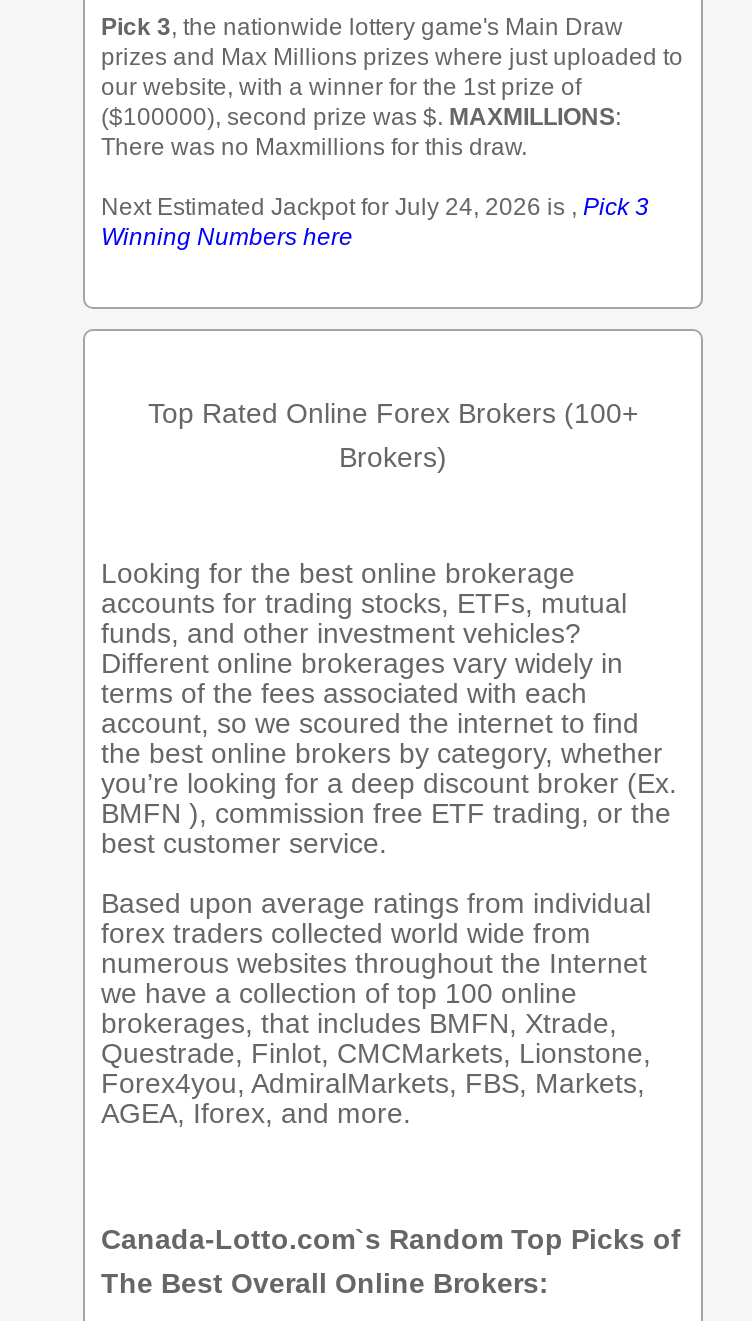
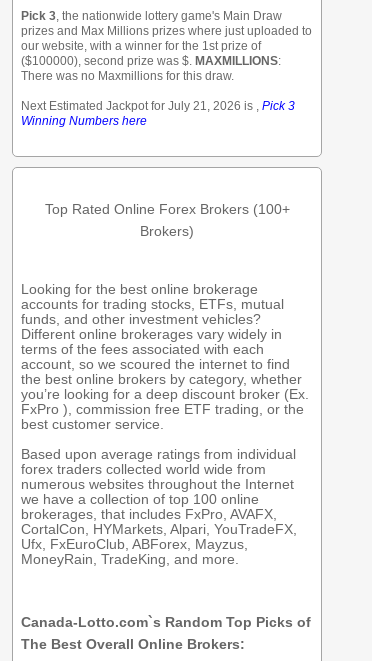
- Next Estimated Jackpot for July 24, 2026 is , Pick 3
+ Next Estimated Jackpot for July 21, 2026 is , Pick 3

- BMFN ), commission free ETF trading, or the
+ FxPro ), commission free ETF trading, or the

- brokerages, that includes BMFN, Xtrade,
- Questrade, Finlot, CMCMarkets, Lionstone,
- Forex4you, AdmiralMarkets, FBS, Markets,
- AGEA, Iforex, and more.
+ brokerages, that includes FxPro, AVAFX,
+ CortalCon, HYMarkets, Alpari, YouTradeFX,
+ Ufx, FxEuroClub, ABForex, Mayzus,
+ MoneyRain, TradeKing, and more.
